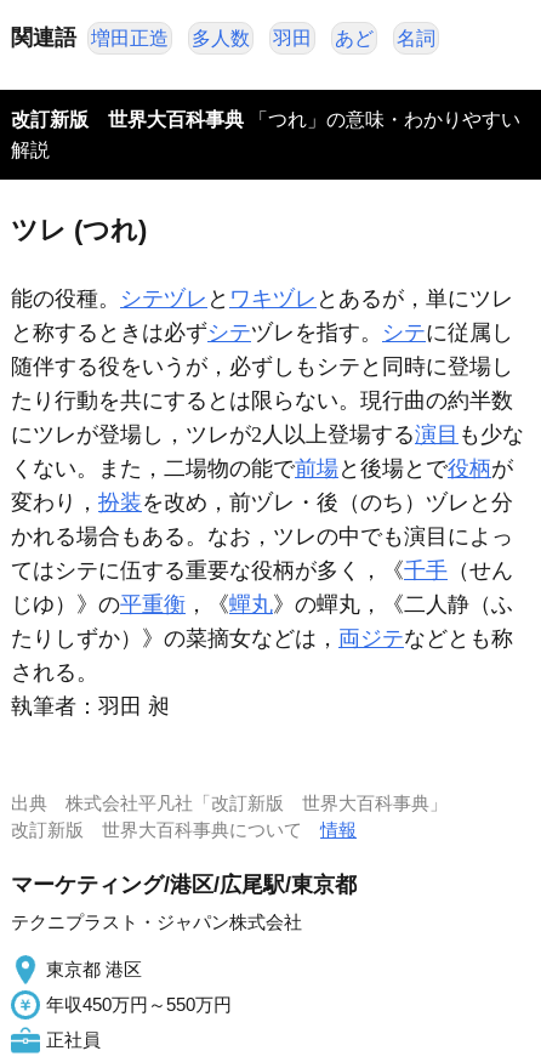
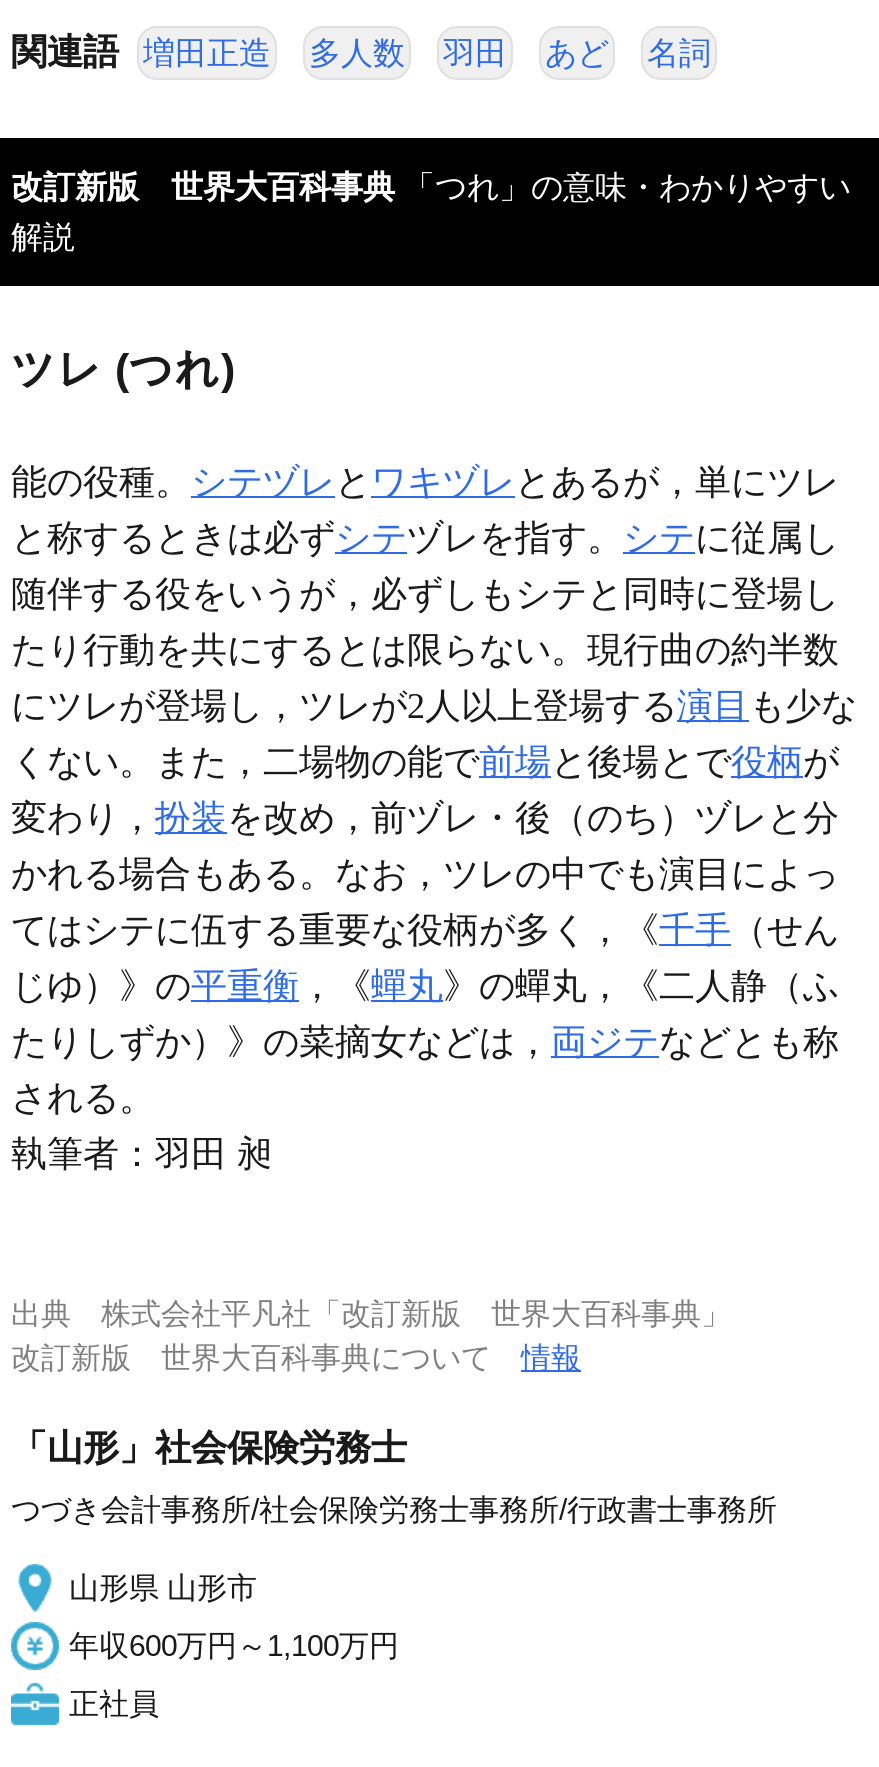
- マーケティング/港区/広尾駅/東京都
+ 「山形」社会保険労務士

- テクニプラスト・ジャパン株式会社
+ つづき会計事務所/社会保険労務士事務所/行政書士事務所

- 東京都 港区
+ 山形県 山形市

- 年収450万円～550万円
+ 年収600万円～1,100万円
